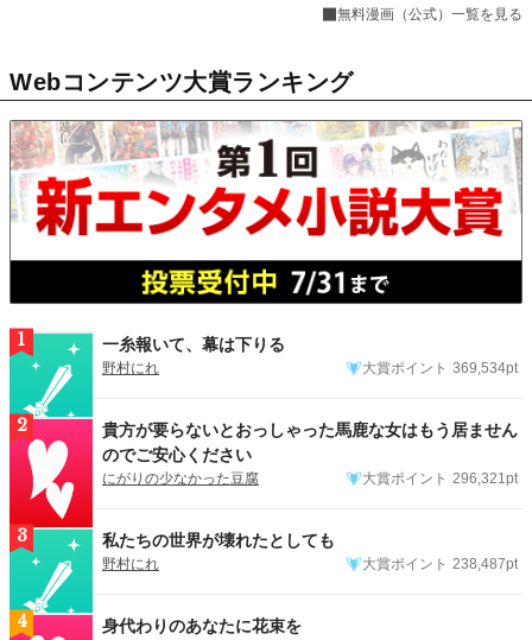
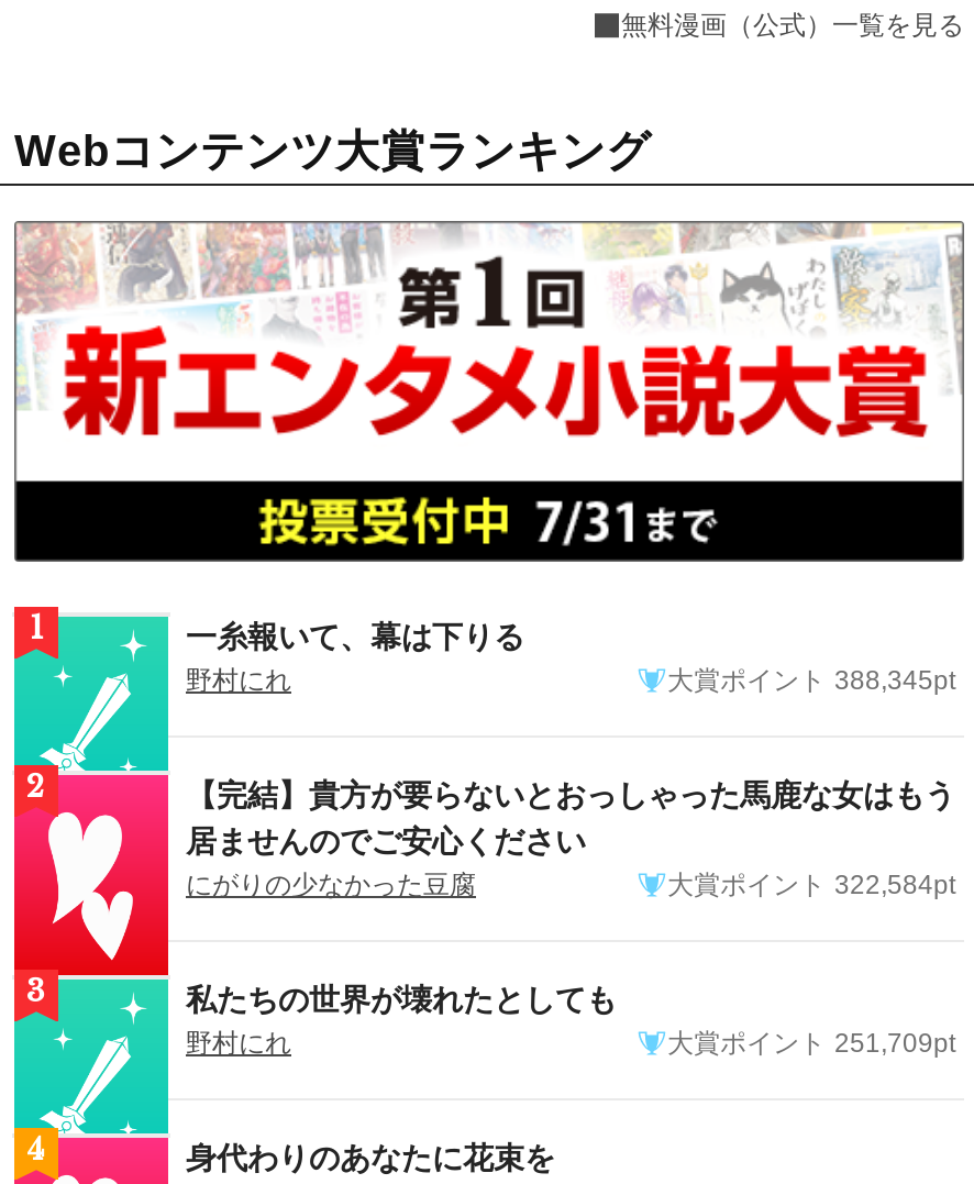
- 大賞ポイント 369,534pt
+ 大賞ポイント 388,345pt

- 貴方が要らないとおっしゃった馬鹿な女はもう居ません
- のでご安心ください
+ 【完結】貴方が要らないとおっしゃった馬鹿な女はもう
+ 居ませんのでご安心ください

- 大賞ポイント 296,321pt
+ 大賞ポイント 322,584pt

- 大賞ポイント 238,487pt
+ 大賞ポイント 251,709pt
